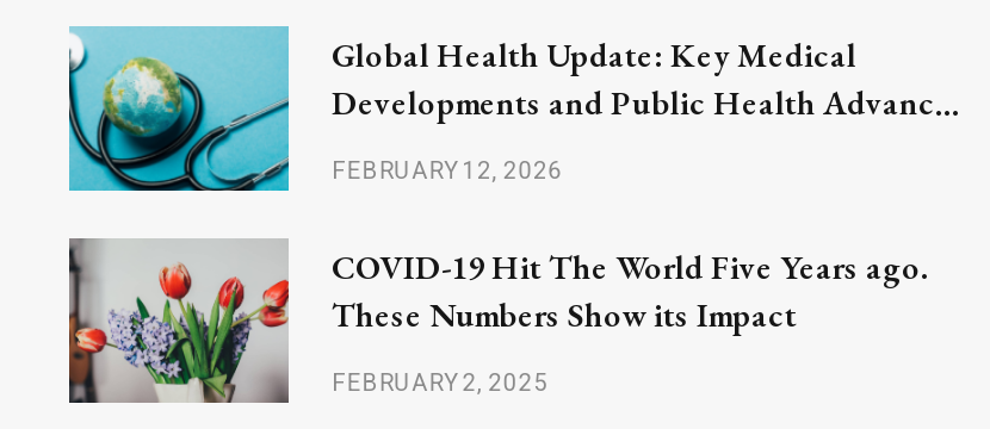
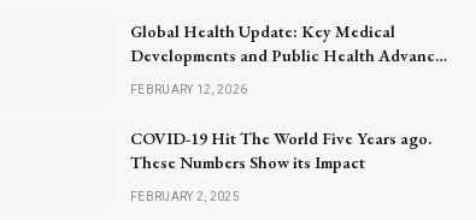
- [image]

- [image]
